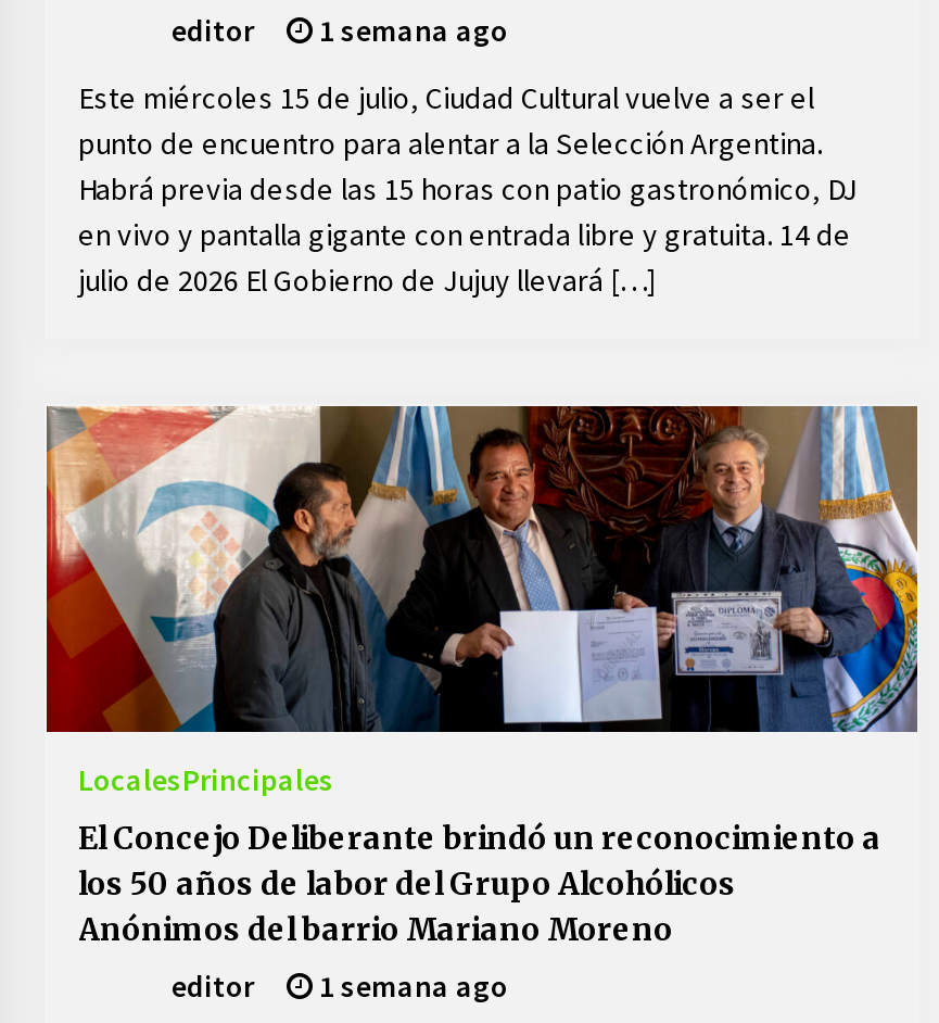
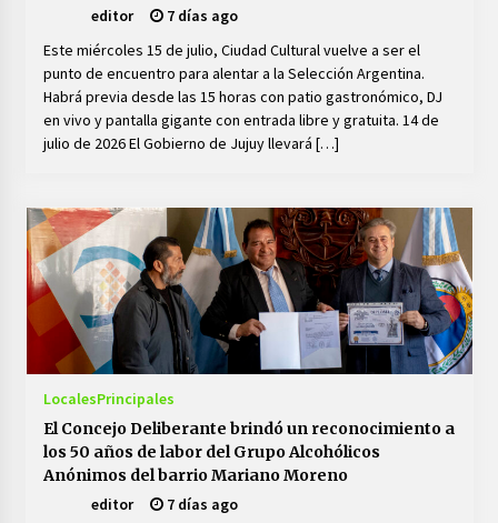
- editor 1 semana ago
+ editor 7 días ago

- editor 1 semana ago
+ editor 7 días ago
